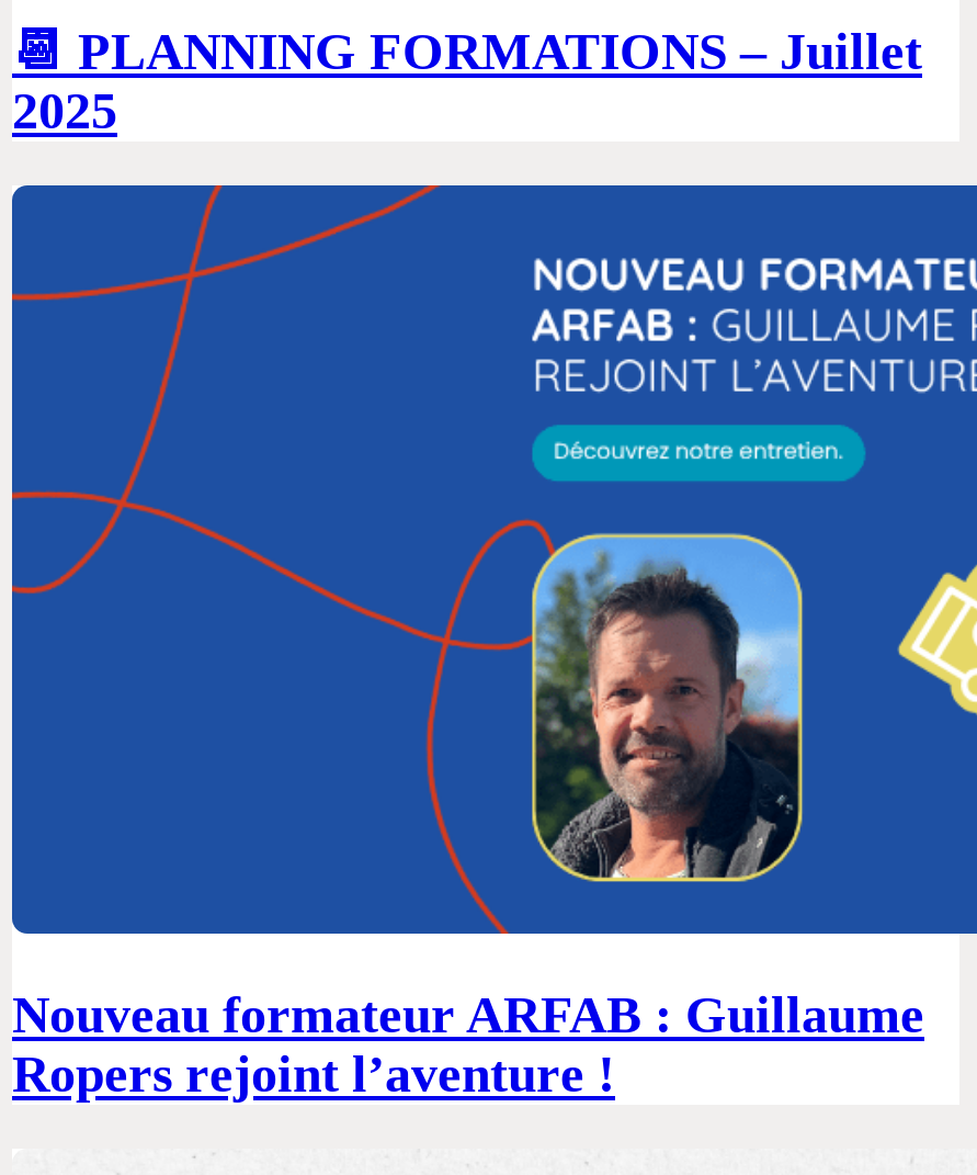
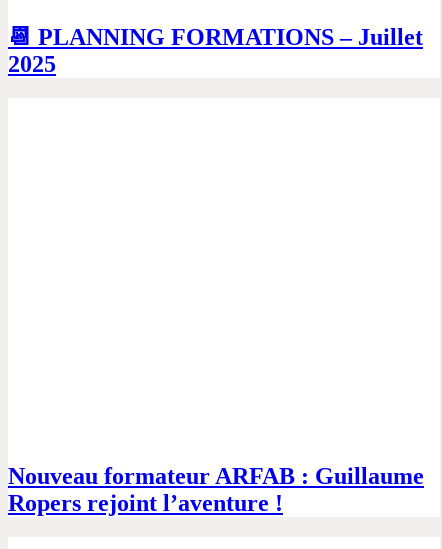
- [image]
